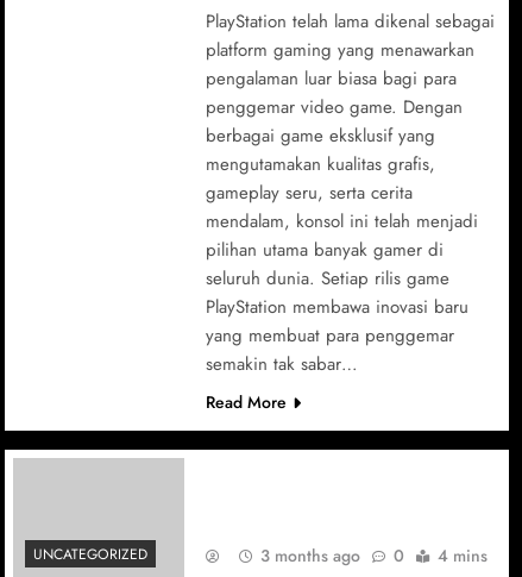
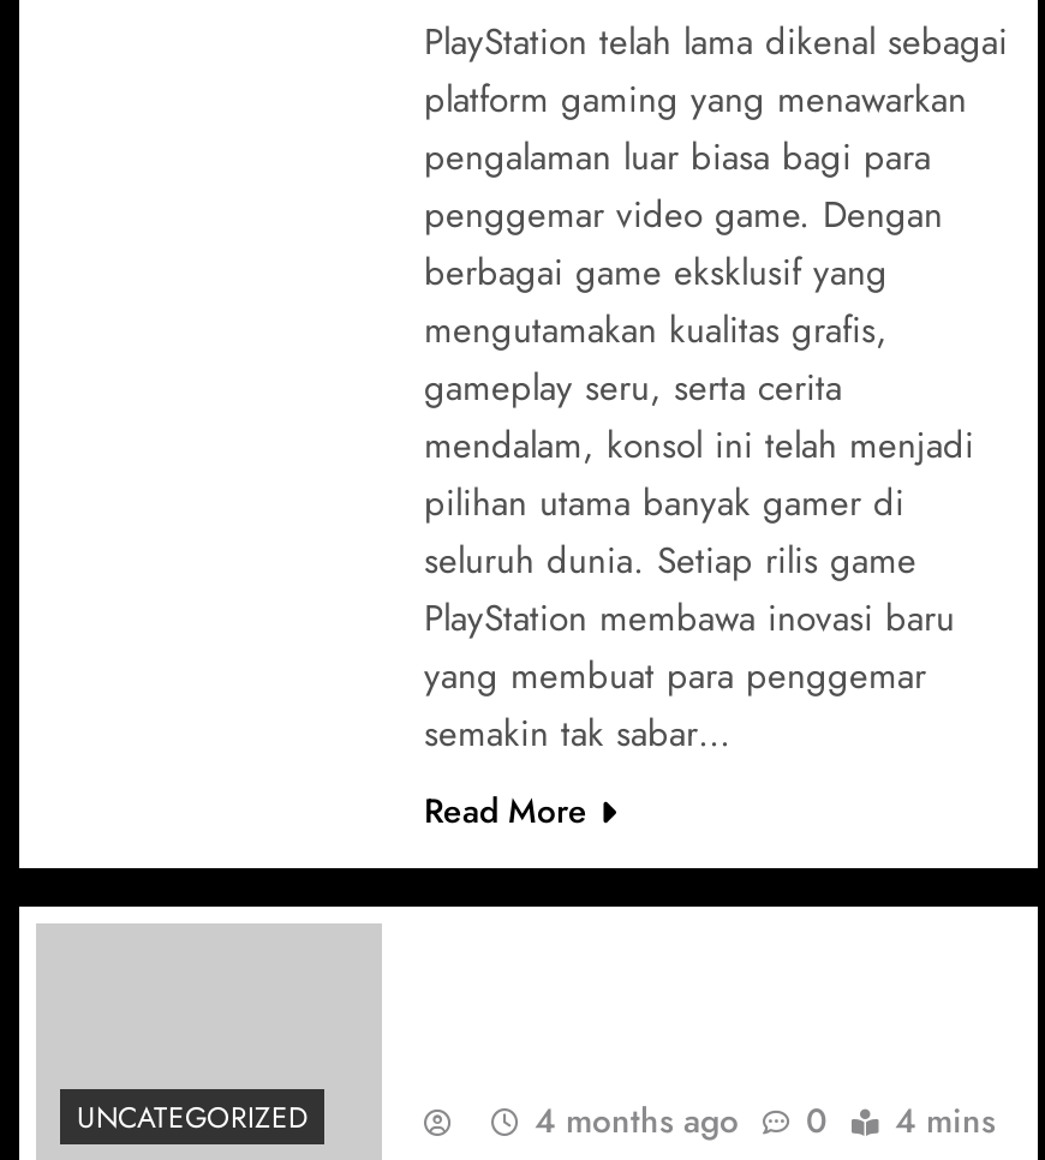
- 3 months ago 0 4 mins
+ 4 months ago 0 4 mins
